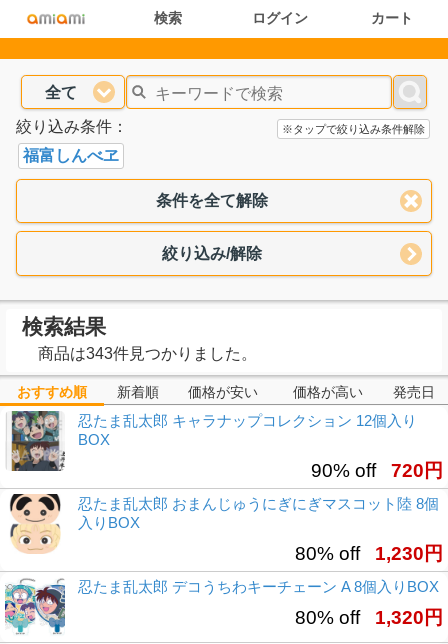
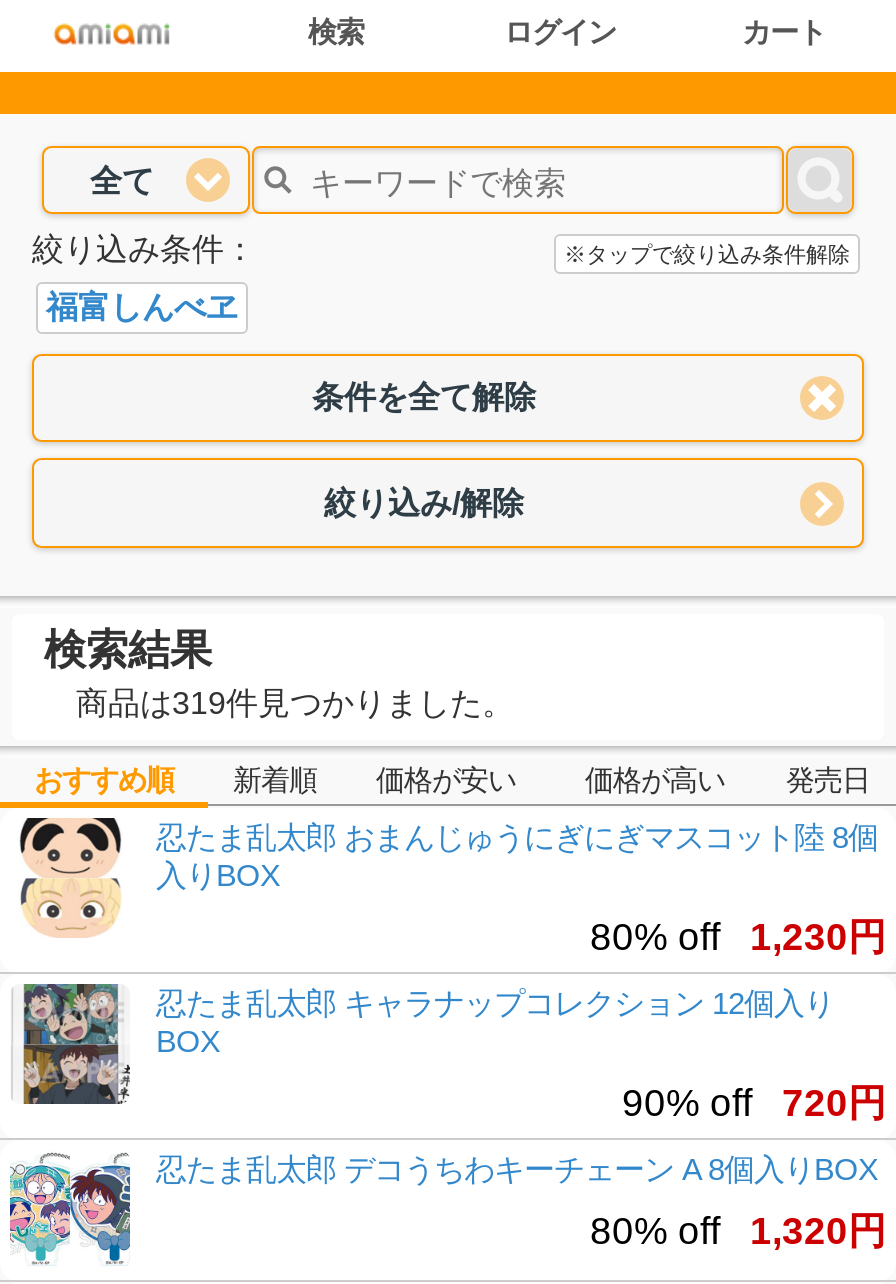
- 商品は343件見つかりました。
+ 商品は319件見つかりました。

moved down: [image] | 忍たま乱太郎 キャラナップコレクション 12個入り | BOX | 90% off 720円

moved up: [image] | 忍たま乱太郎 おまんじゅうにぎにぎマスコット陸 8個 | 入りBOX | 80% off 1,230円
